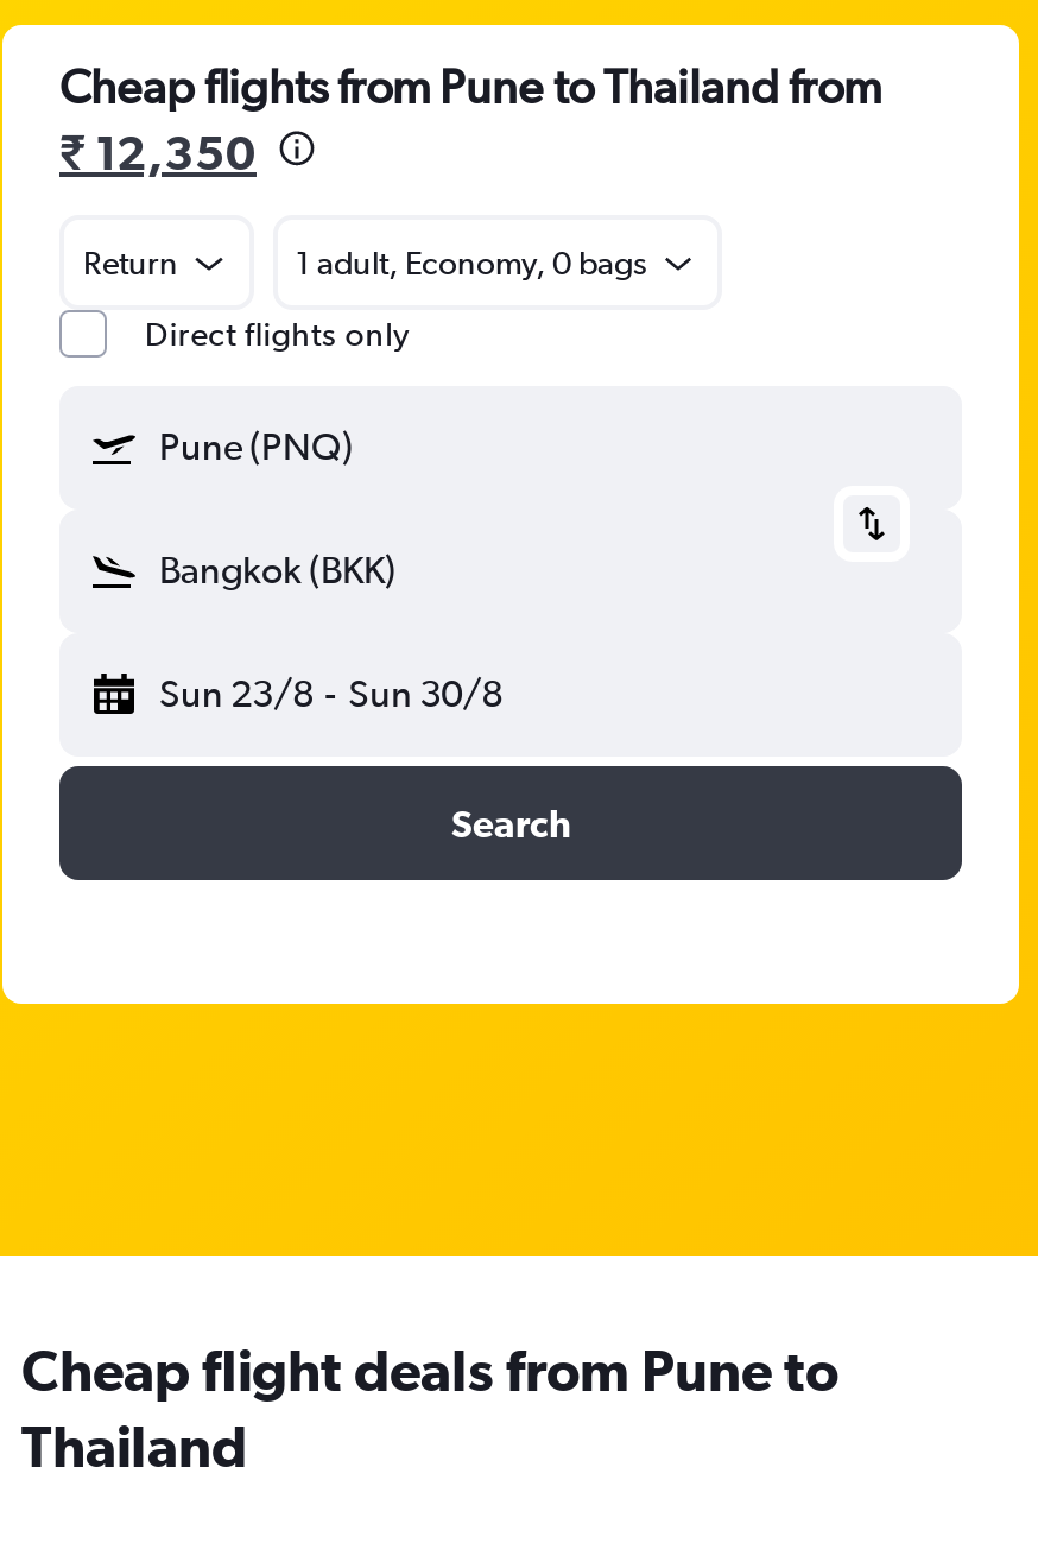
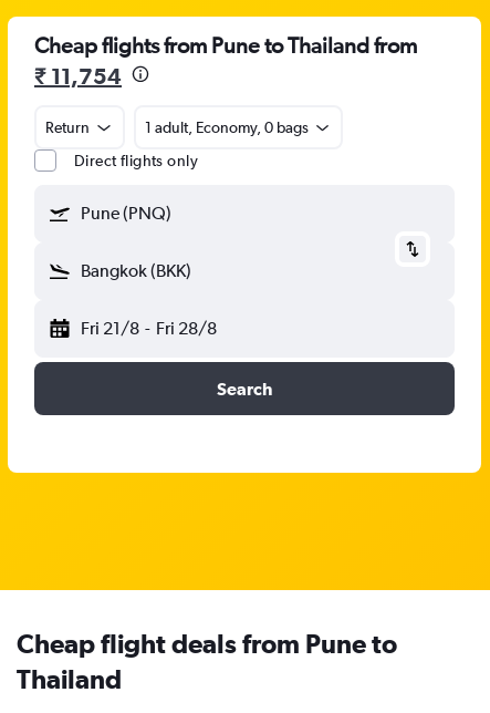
- ₹ 12,350
+ ₹ 11,754

- Sun 23/8 - Sun 30/8
+ Fri 21/8 - Fri 28/8
